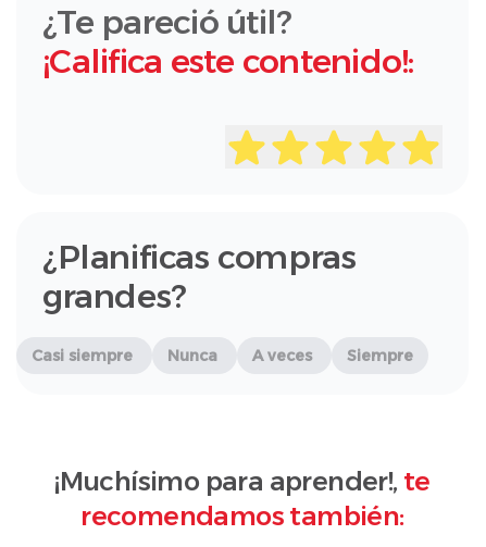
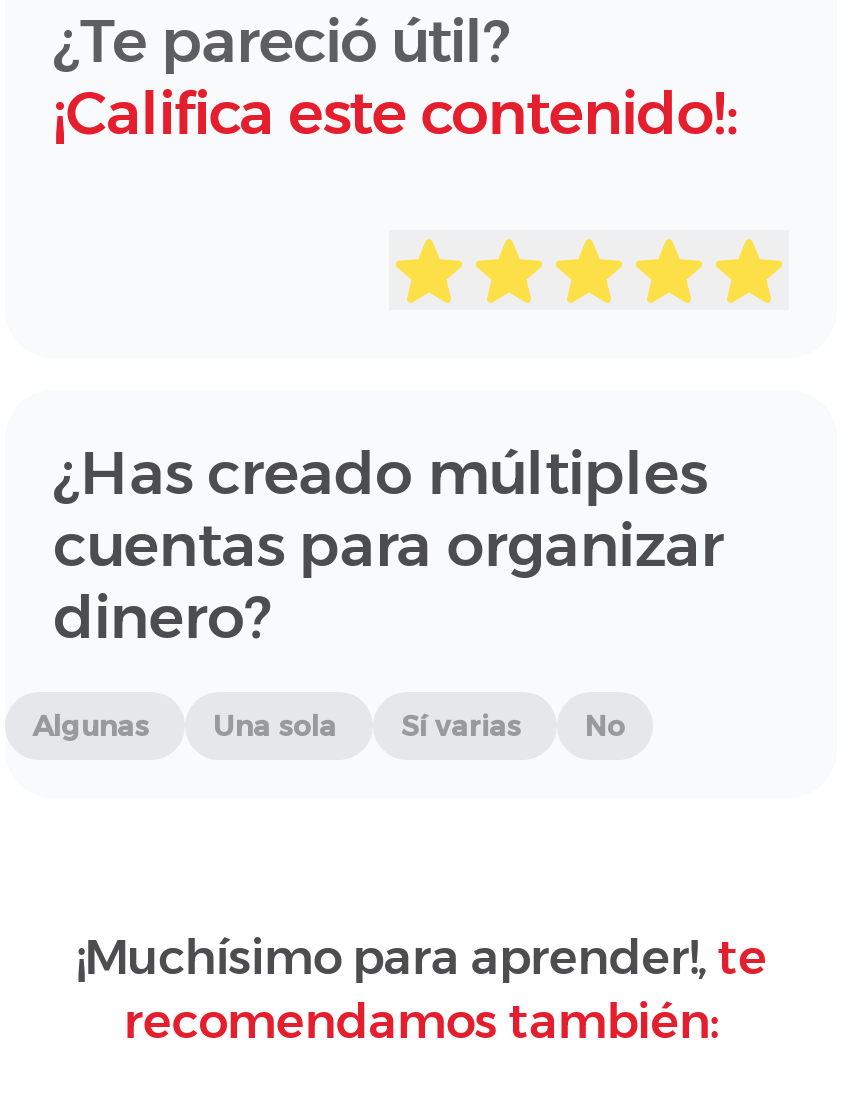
- ¿Planificas compras
- grandes?
+ ¿Has creado múltiples
+ cuentas para organizar
+ dinero?

- Casi siempre
- Nunca
- A veces
- Siempre
+ Algunas
+ Una sola
+ Sí varias
+ No
